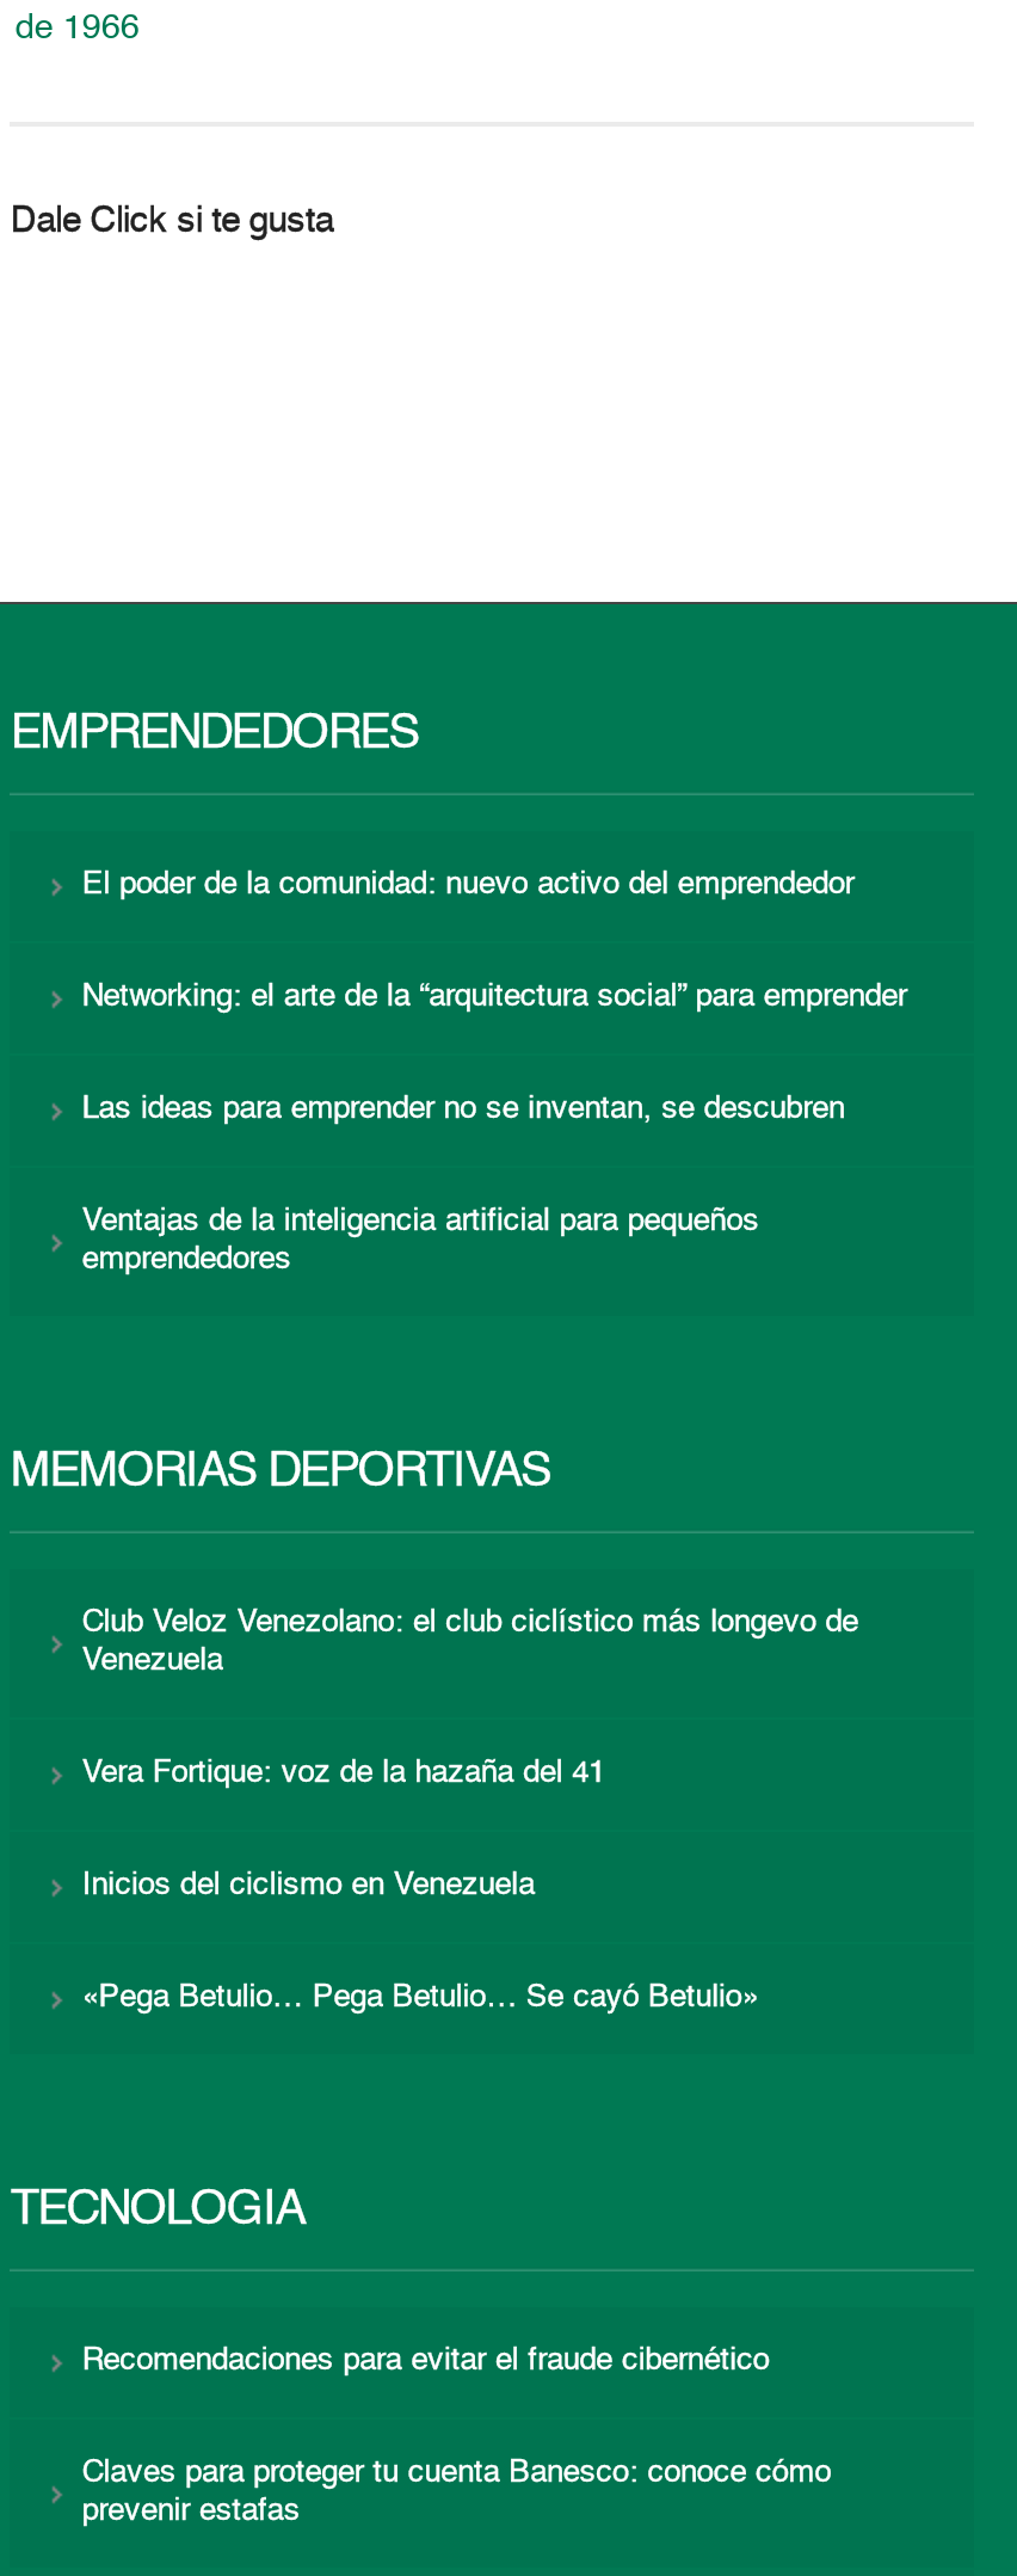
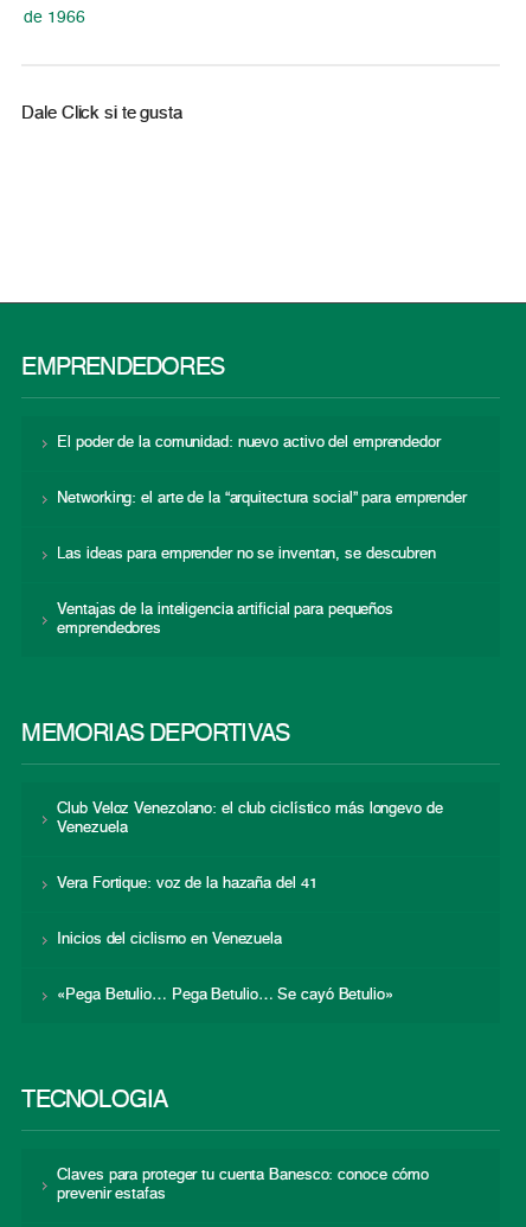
- Recomendaciones para evitar el fraude cibernético
